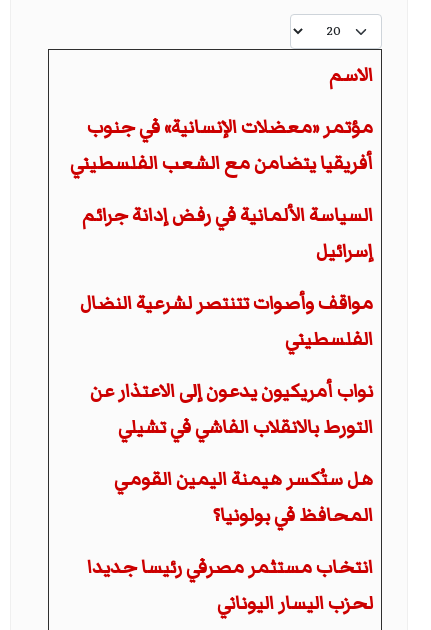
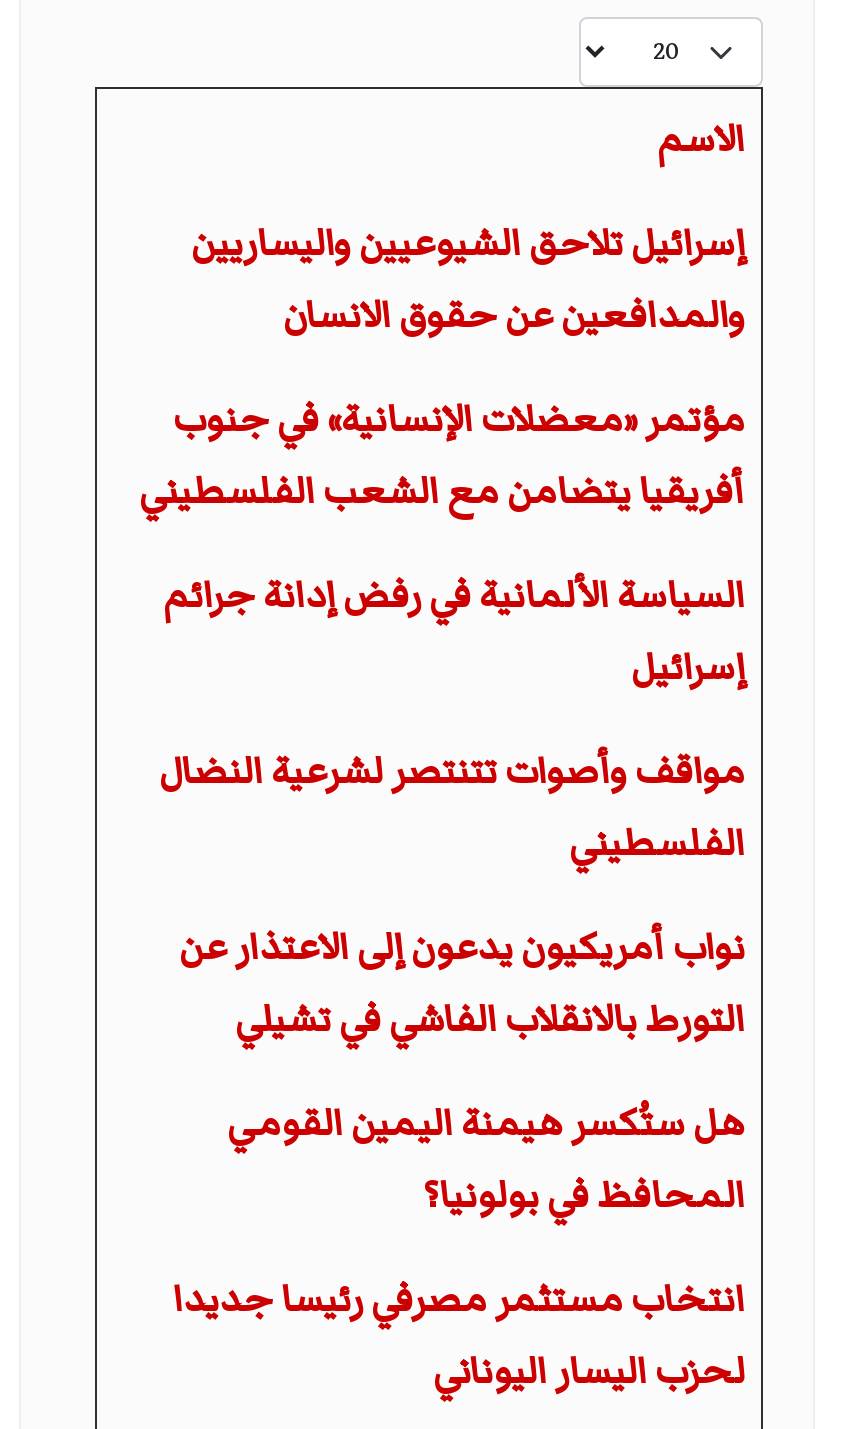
+ إسرائيل تلاحق الشيوعيين واليساريين
+ والمدافعين عن حقوق الانسان
